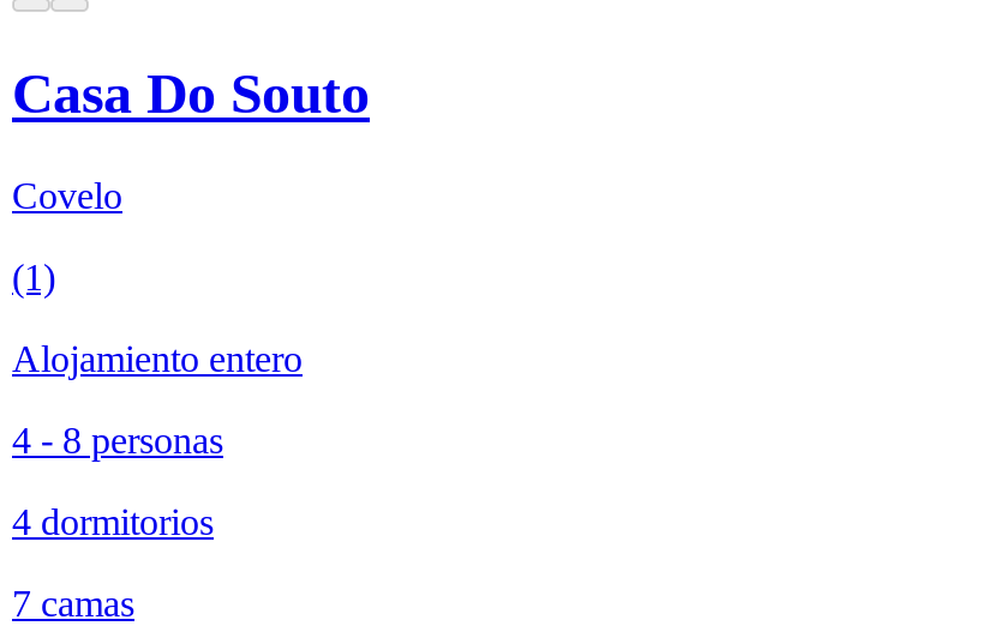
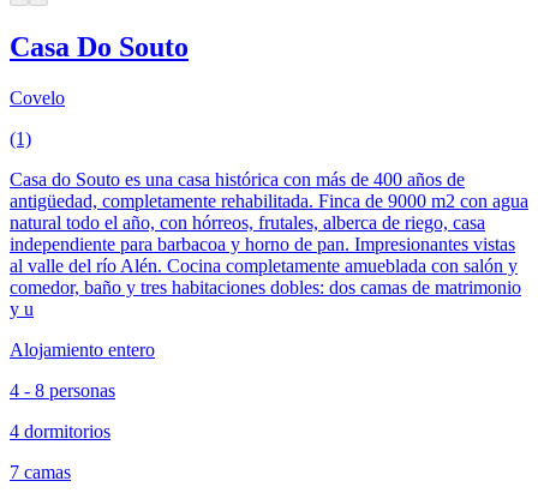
+ Casa do Souto es una casa histórica con más de 400 años de
+ antigüedad, completamente rehabilitada. Finca de 9000 m2 con agua
+ natural todo el año, con hórreos, frutales, alberca de riego, casa
+ independiente para barbacoa y horno de pan. Impresionantes vistas
+ al valle del río Alén. Cocina completamente amueblada con salón y
+ comedor, baño y tres habitaciones dobles: dos camas de matrimonio
+ y u
